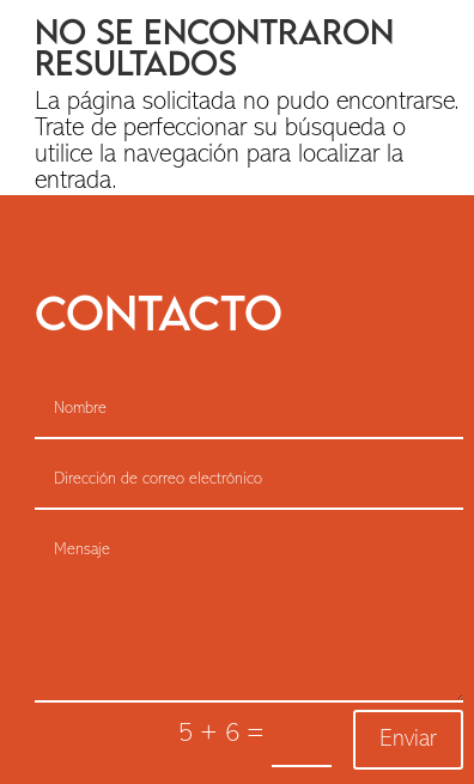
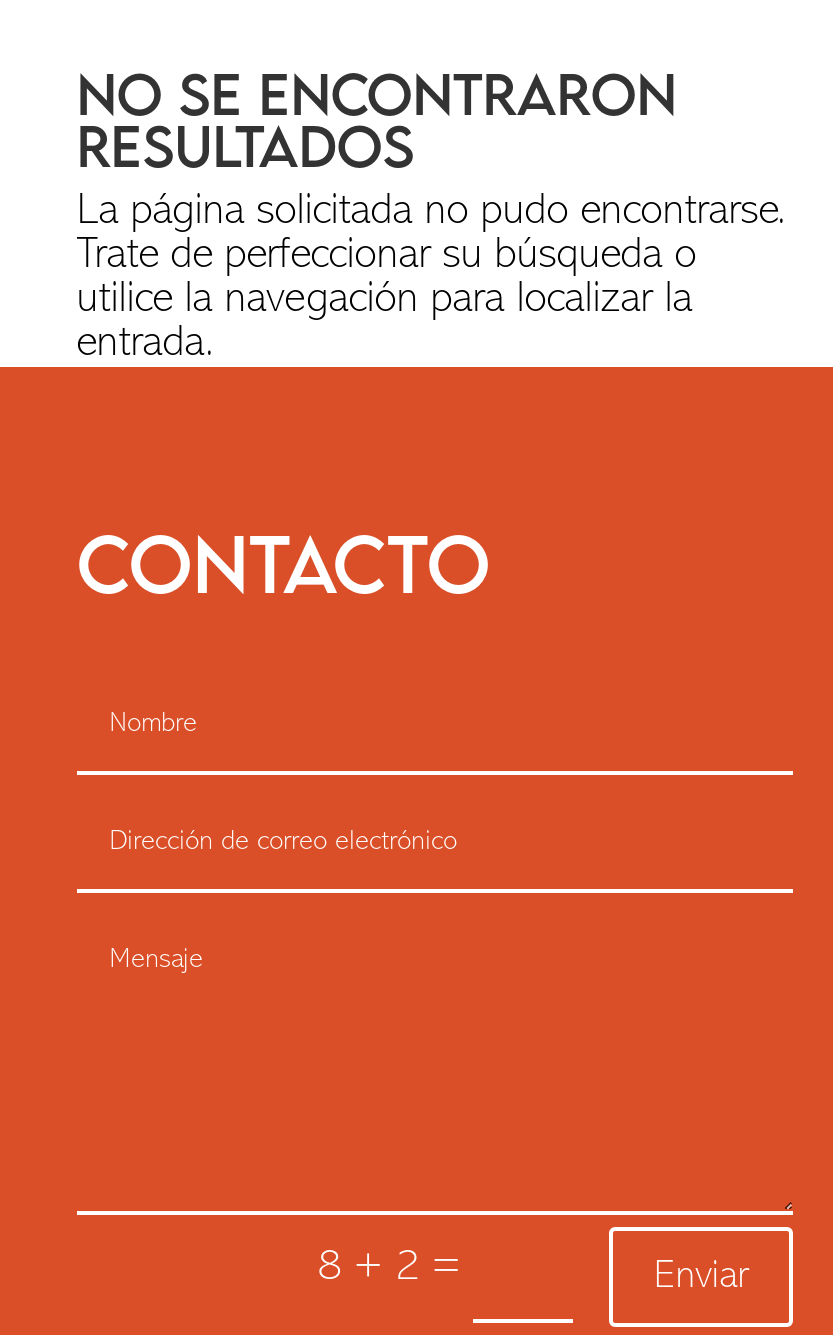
- 5 + 6 =
+ 8 + 2 =
